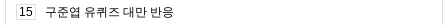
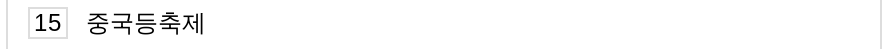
- 구준엽 유퀴즈 대만 반응
+ 중국등축제
